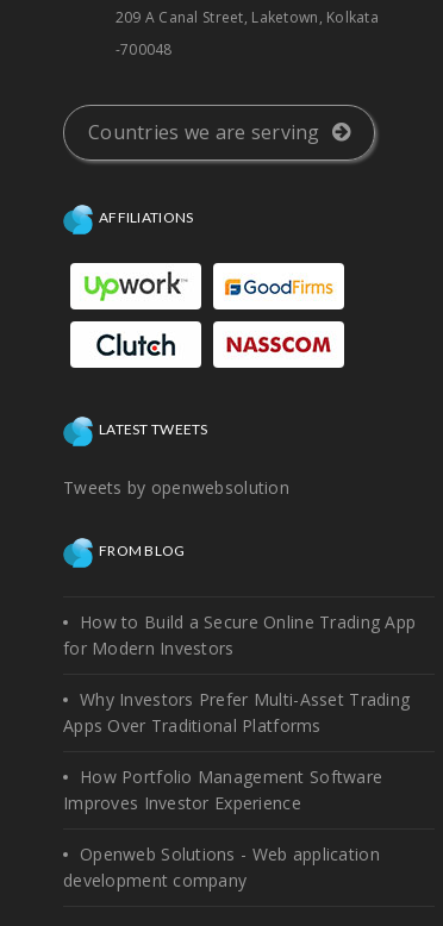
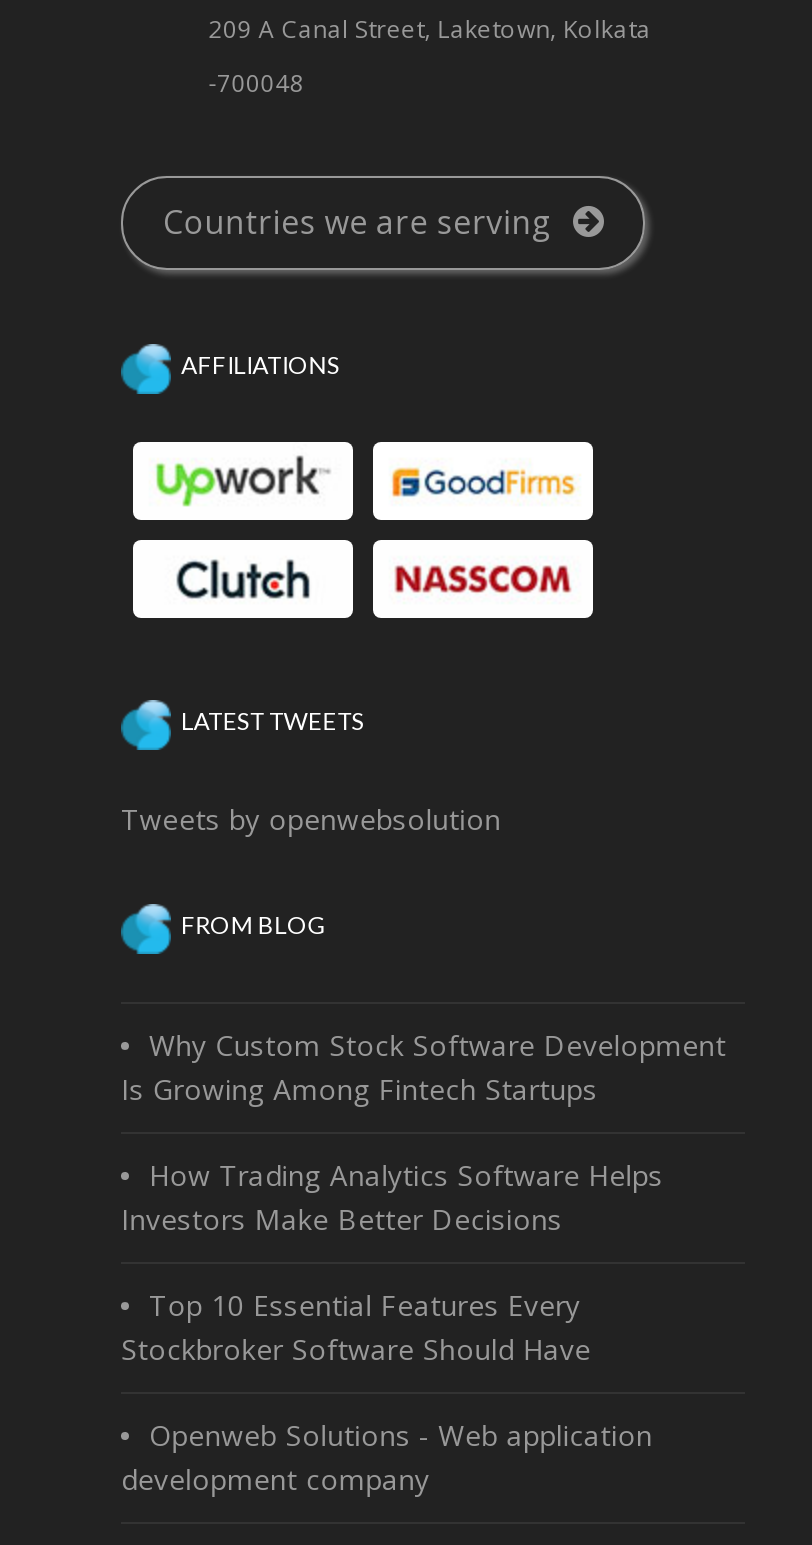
- How to Build a Secure Online Trading App
- for Modern Investors
+ Why Custom Stock Software Development
+ Is Growing Among Fintech Startups

- Why Investors Prefer Multi-Asset Trading
- Apps Over Traditional Platforms
+ How Trading Analytics Software Helps
+ Investors Make Better Decisions

- How Portfolio Management Software
- Improves Investor Experience
+ Top 10 Essential Features Every
+ Stockbroker Software Should Have
